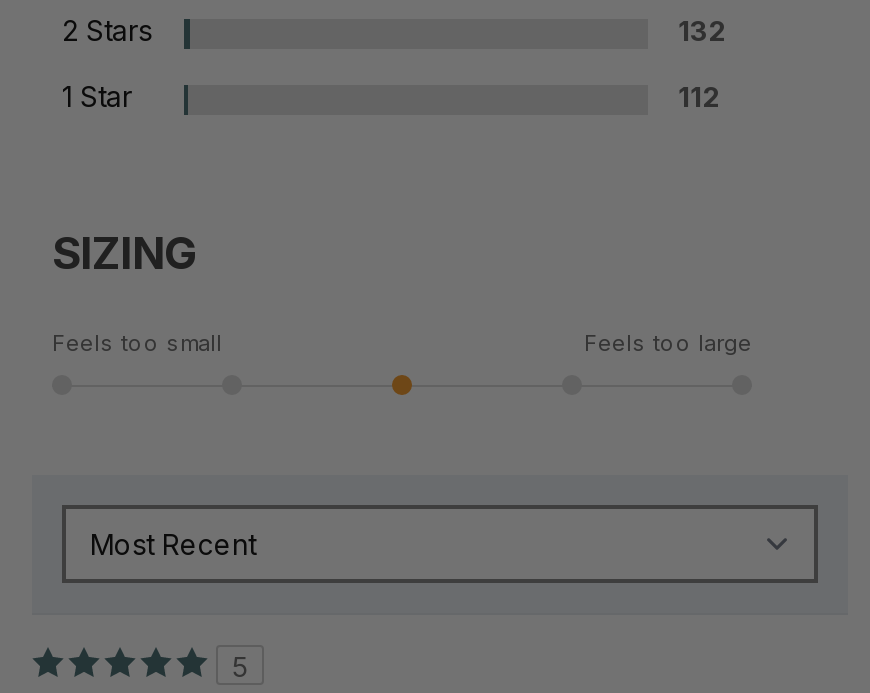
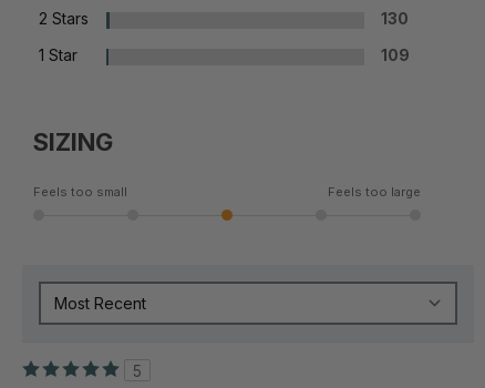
- 132
+ 130

- 112
+ 109
